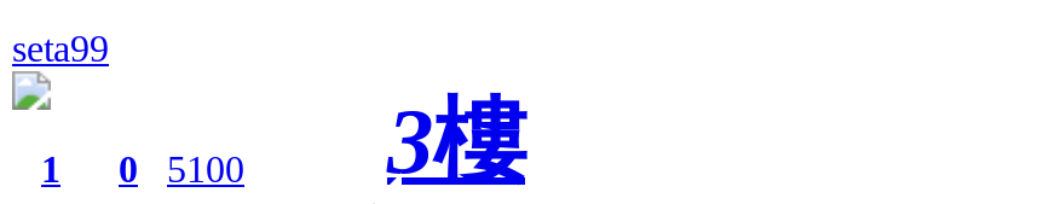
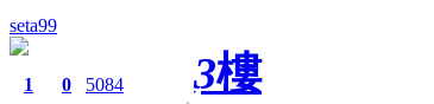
- 1 0 5100
+ 1 0 5084
